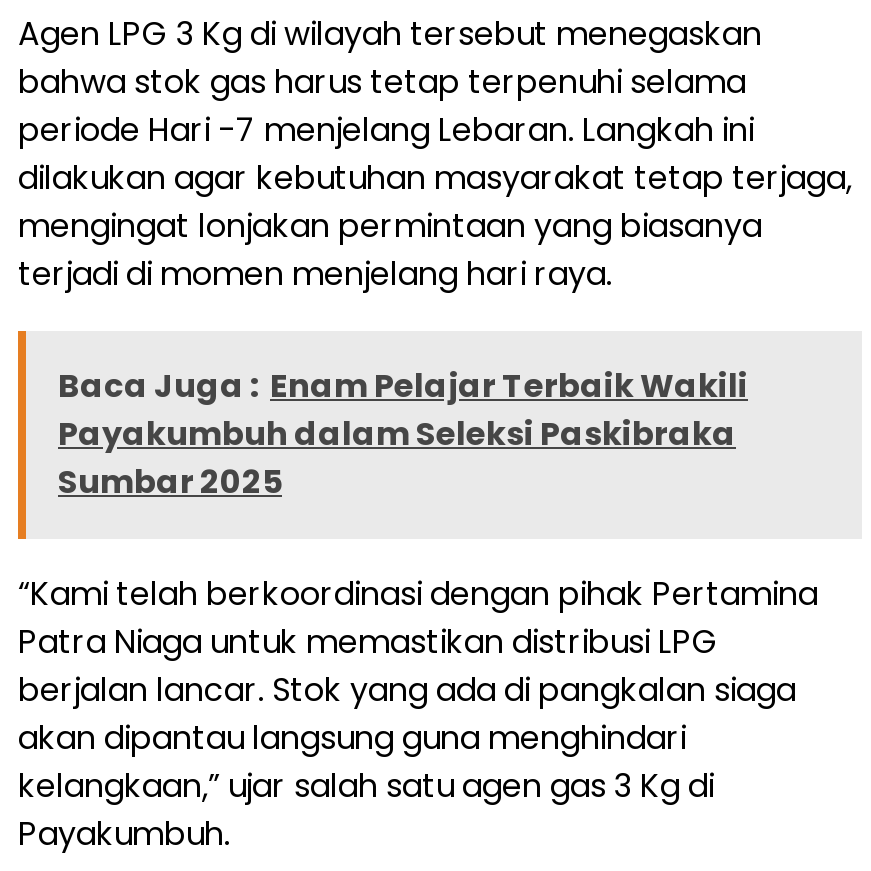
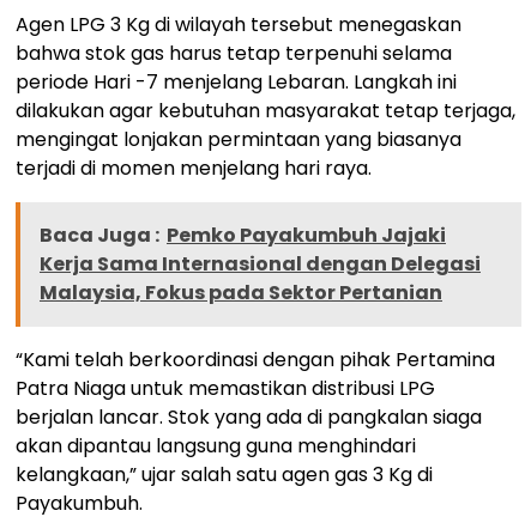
- Baca Juga : Enam Pelajar Terbaik Wakili
- Payakumbuh dalam Seleksi Paskibraka
- Sumbar 2025
+ Baca Juga : Pemko Payakumbuh Jajaki
+ Kerja Sama Internasional dengan Delegasi
+ Malaysia, Fokus pada Sektor Pertanian
